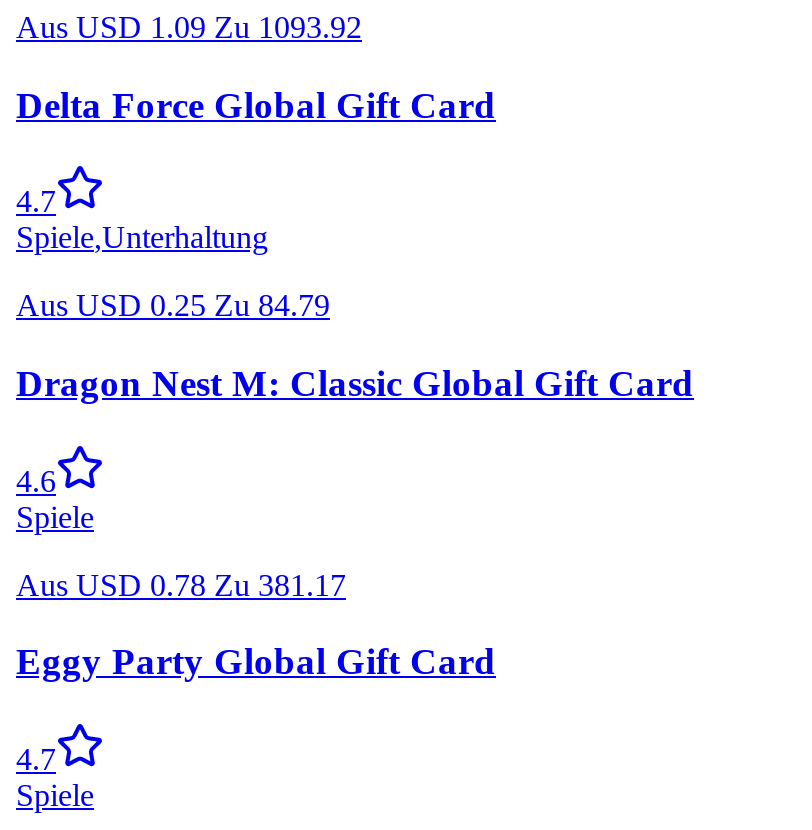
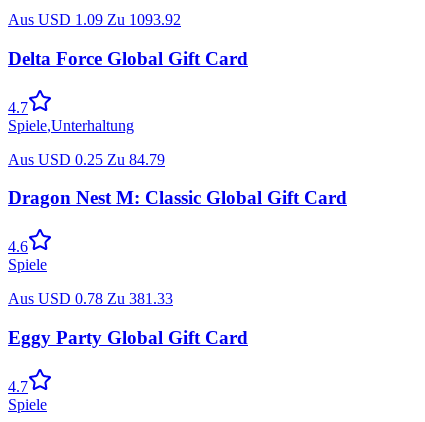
- Aus USD 0.78 Zu 381.17
+ Aus USD 0.78 Zu 381.33
